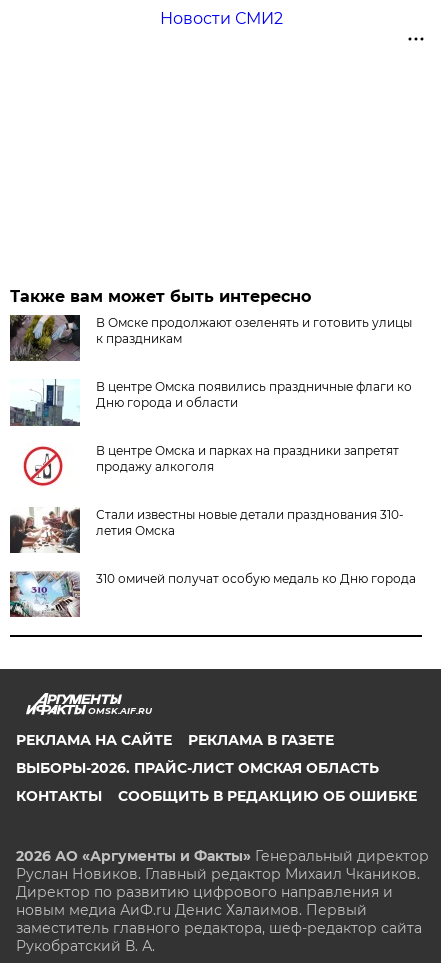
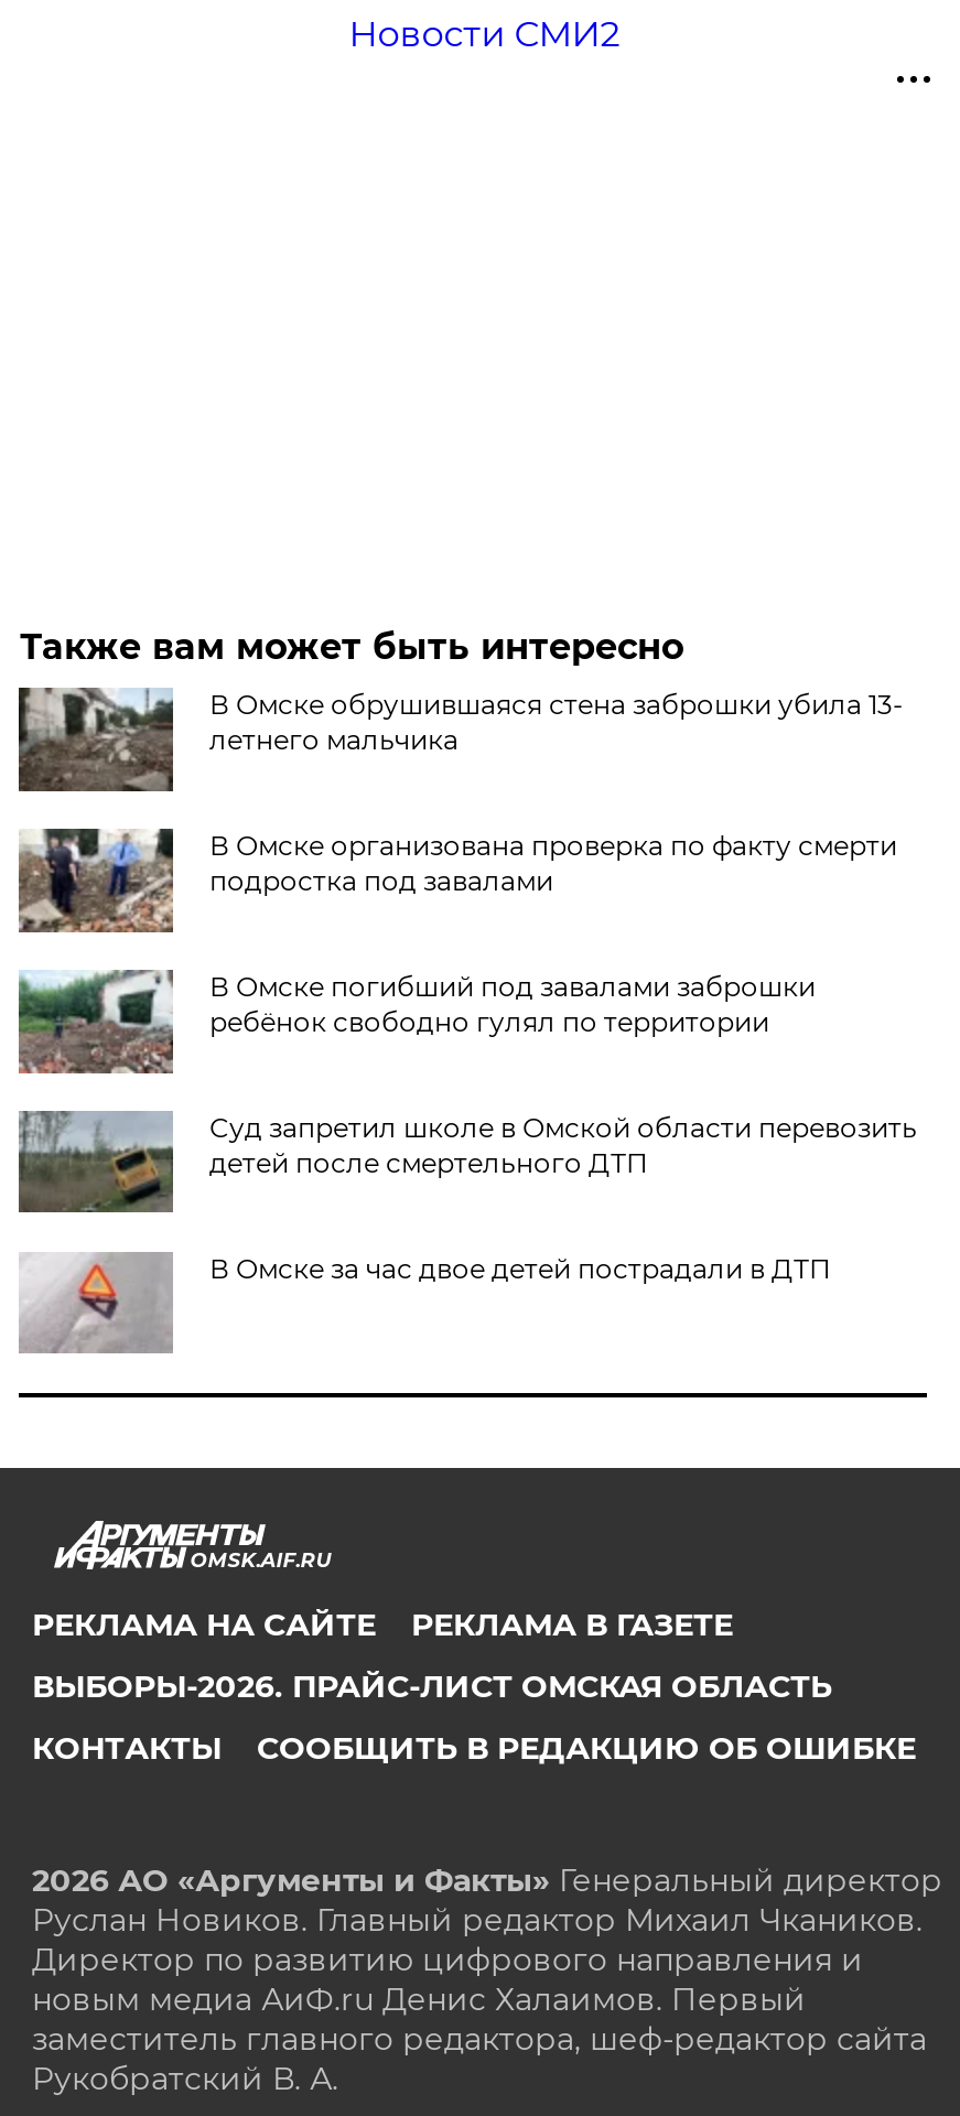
- [image]
- В Омске продолжают озеленять и готовить улицы
- к праздникам
+ [image]
+ В Омске обрушившаяся стена заброшки убила 13-
+ летнего мальчика

- [image]
- В центре Омска появились праздничные флаги ко
- Дню города и области
+ [image]
+ В Омске организована проверка по факту смерти
+ подростка под завалами

- [image]
- В центре Омска и парках на праздники запретят
- продажу алкоголя
+ [image]
+ В Омске погибший под завалами заброшки
+ ребёнок свободно гулял по территории

- [image]
- Стали известны новые детали празднования 310-
- летия Омска
+ [image]
+ Суд запретил школе в Омской области перевозить
+ детей после смертельного ДТП

- [image]
- 310 омичей получат особую медаль ко Дню города
+ [image]
+ В Омске за час двое детей пострадали в ДТП
